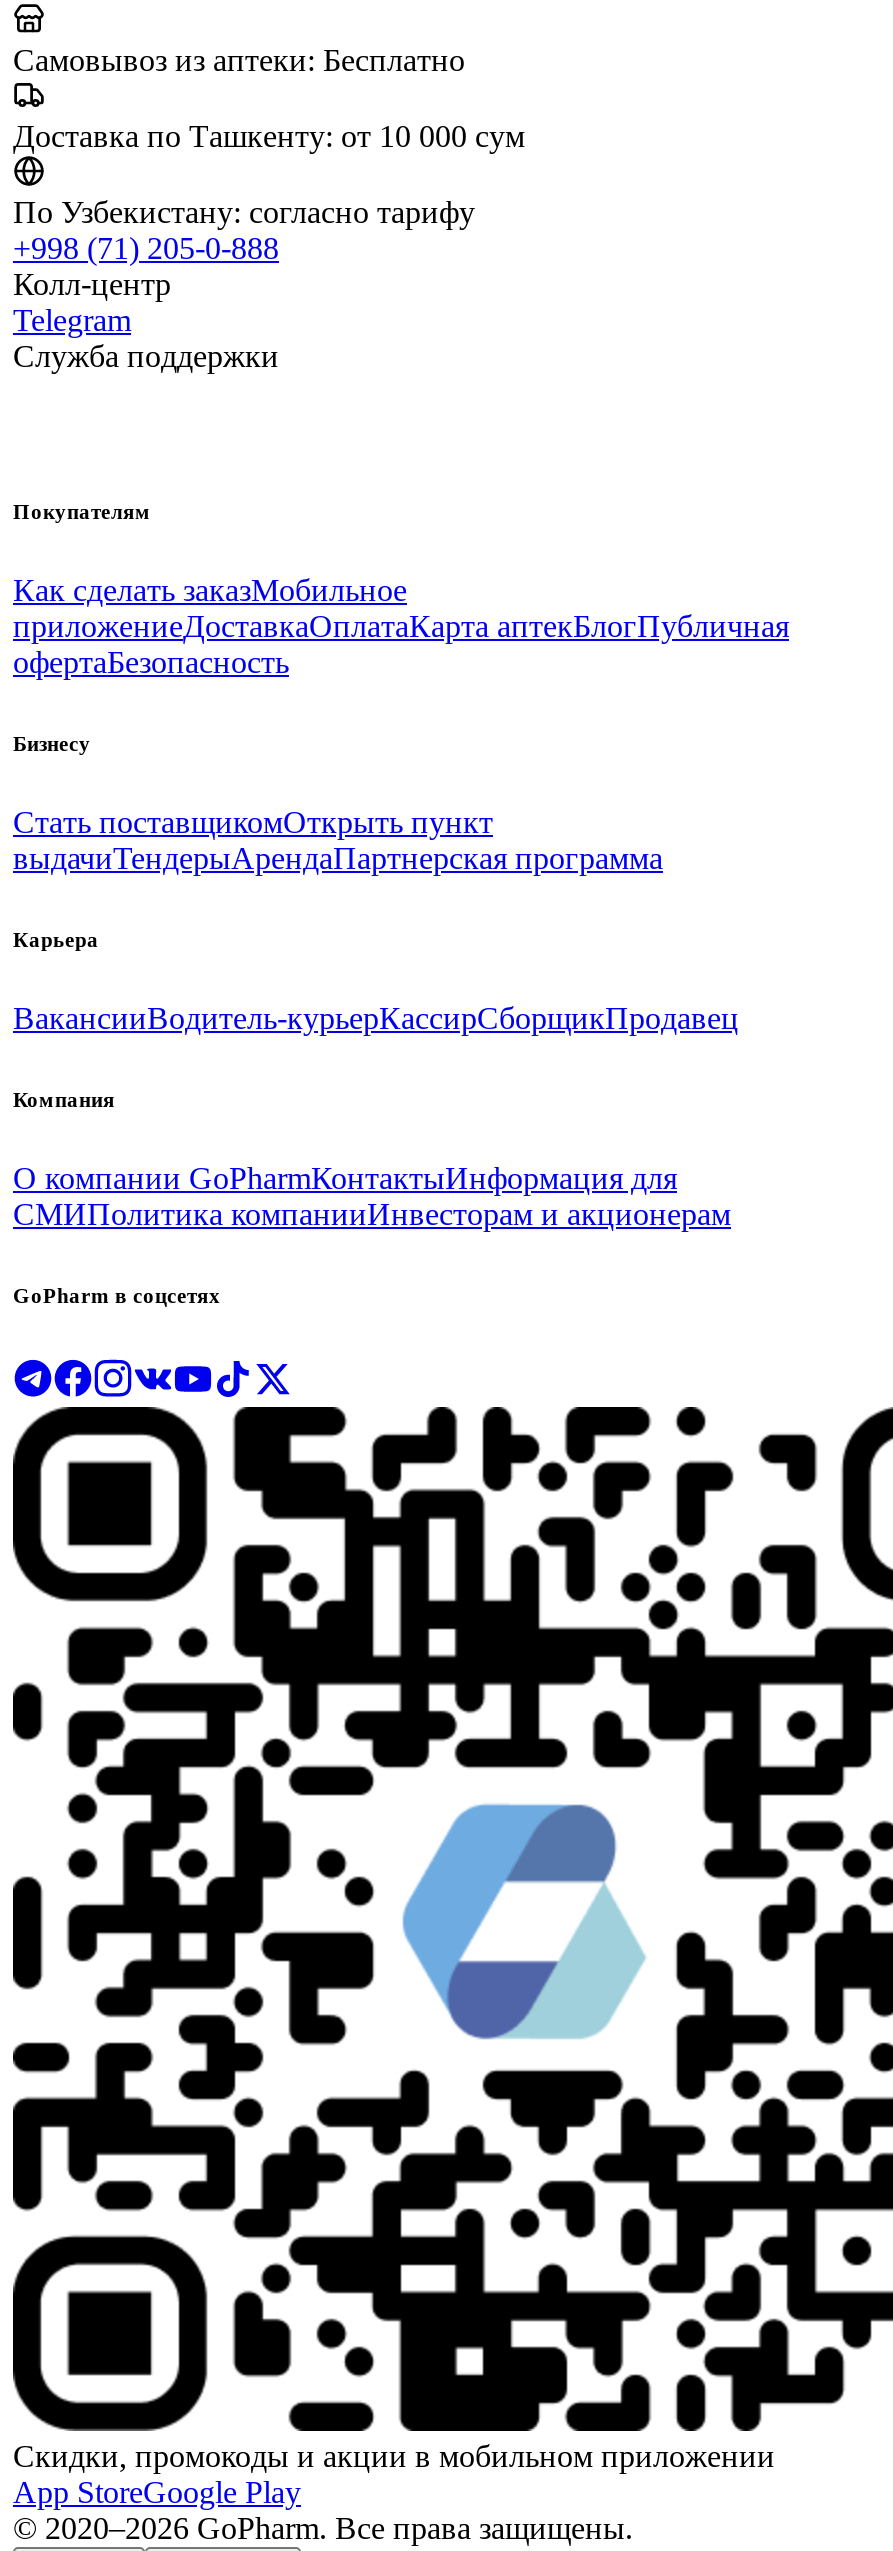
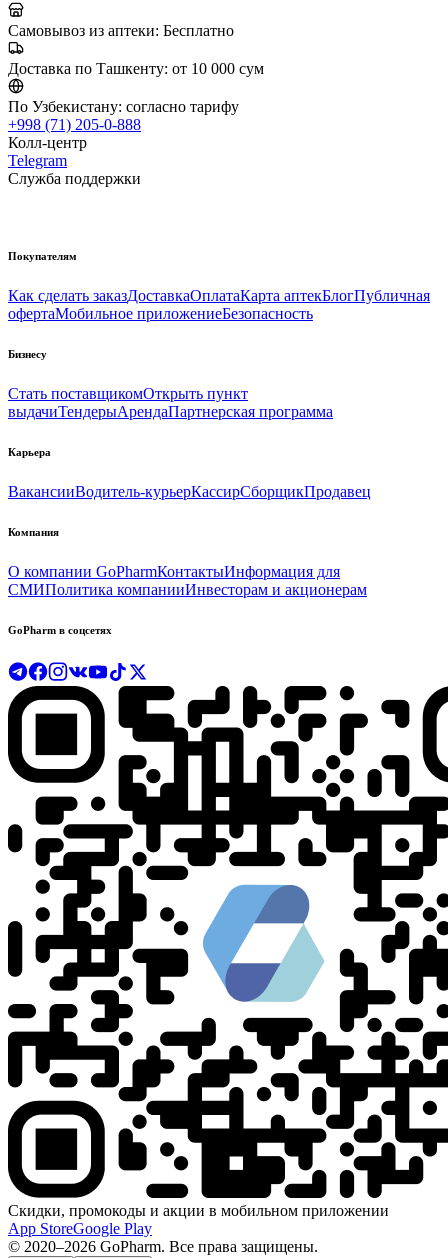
- Как сделать заказМобильное
- приложениеДоставкаОплатаКарта аптекБлогПубличная
- офертаБезопасность
+ Как сделать заказДоставкаОплатаКарта аптекБлогПубличная
+ офертаМобильное приложениеБезопасность
